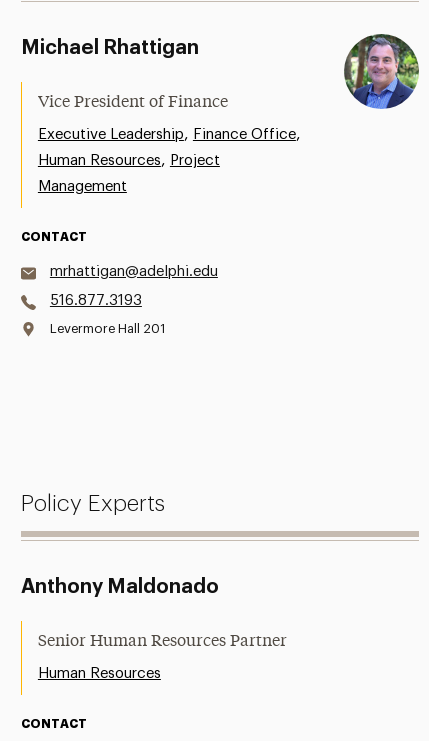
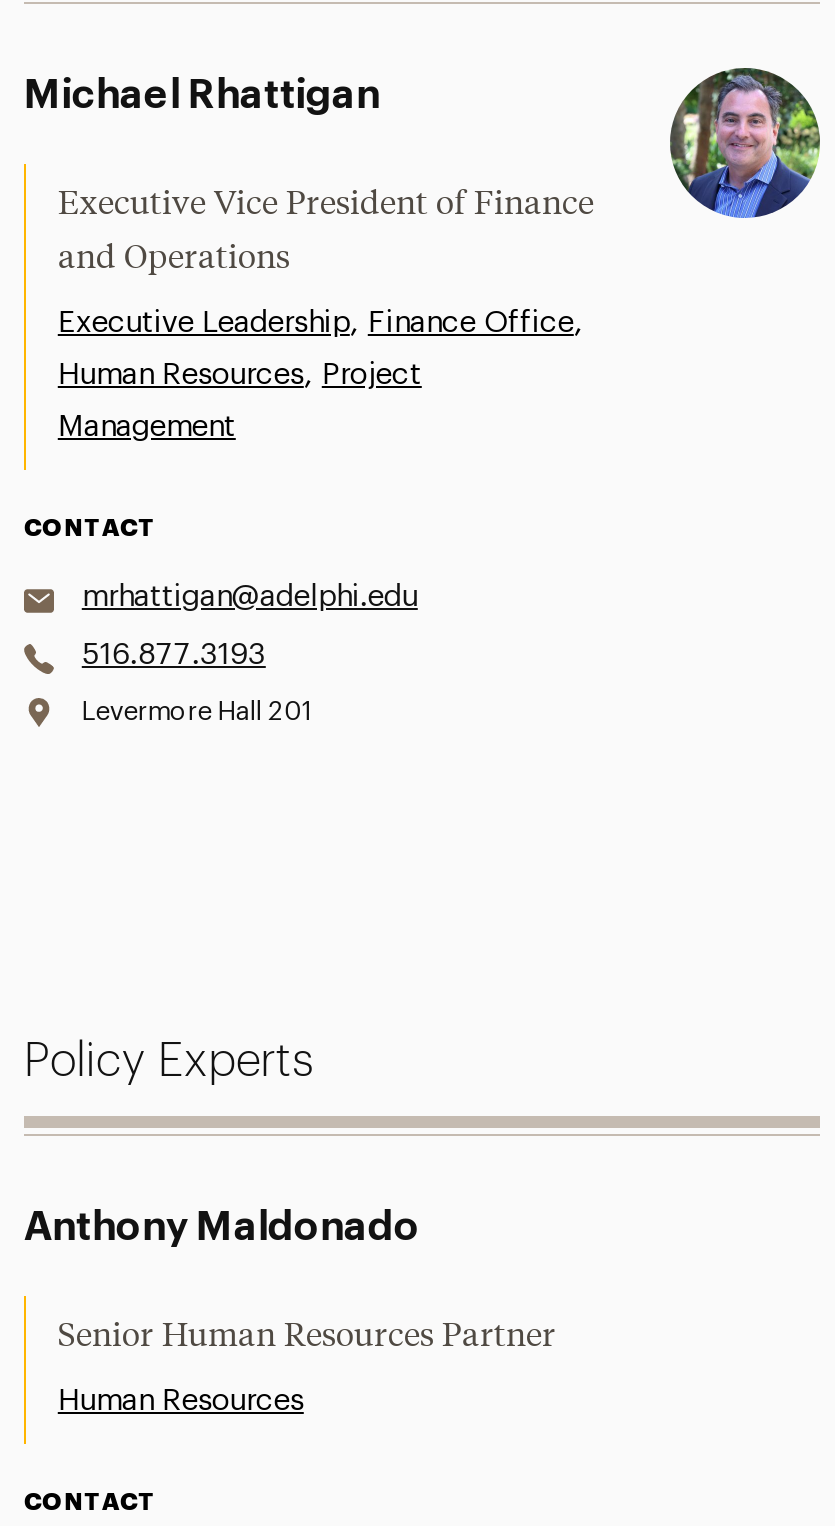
- Vice President of Finance
+ Executive Vice President of Finance
+ and Operations
